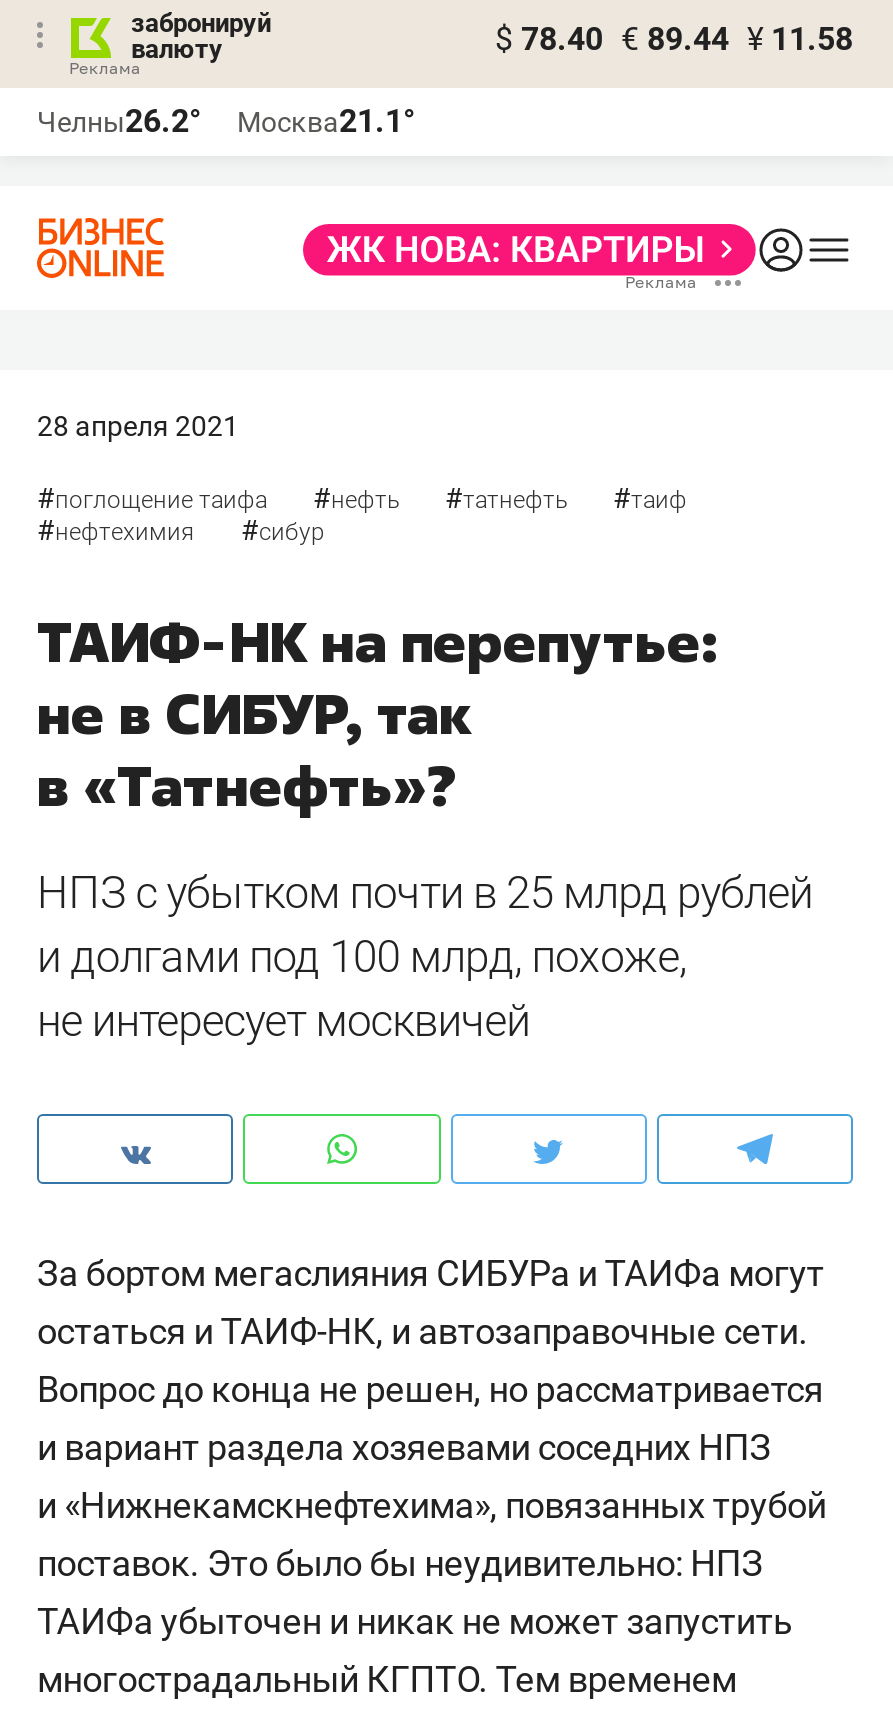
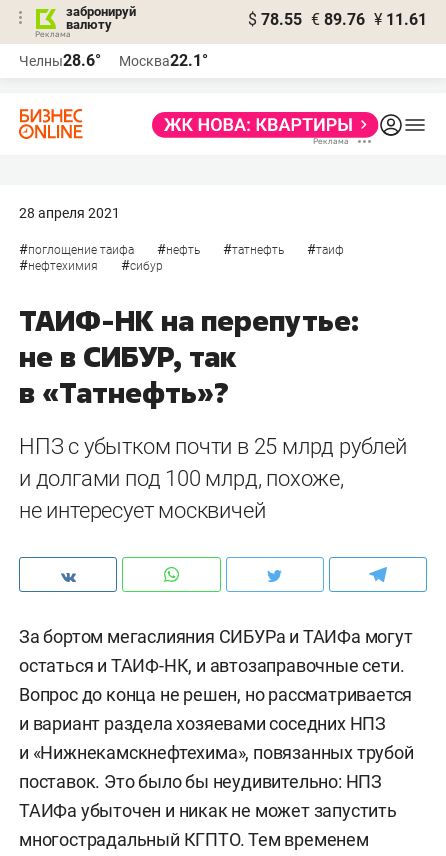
- $ 78.40 € 89.44 ¥ 11.58
+ $ 78.55 € 89.76 ¥ 11.61

- Челны26.2°
+ Челны28.6°

- Москва21.1°
+ Москва22.1°
